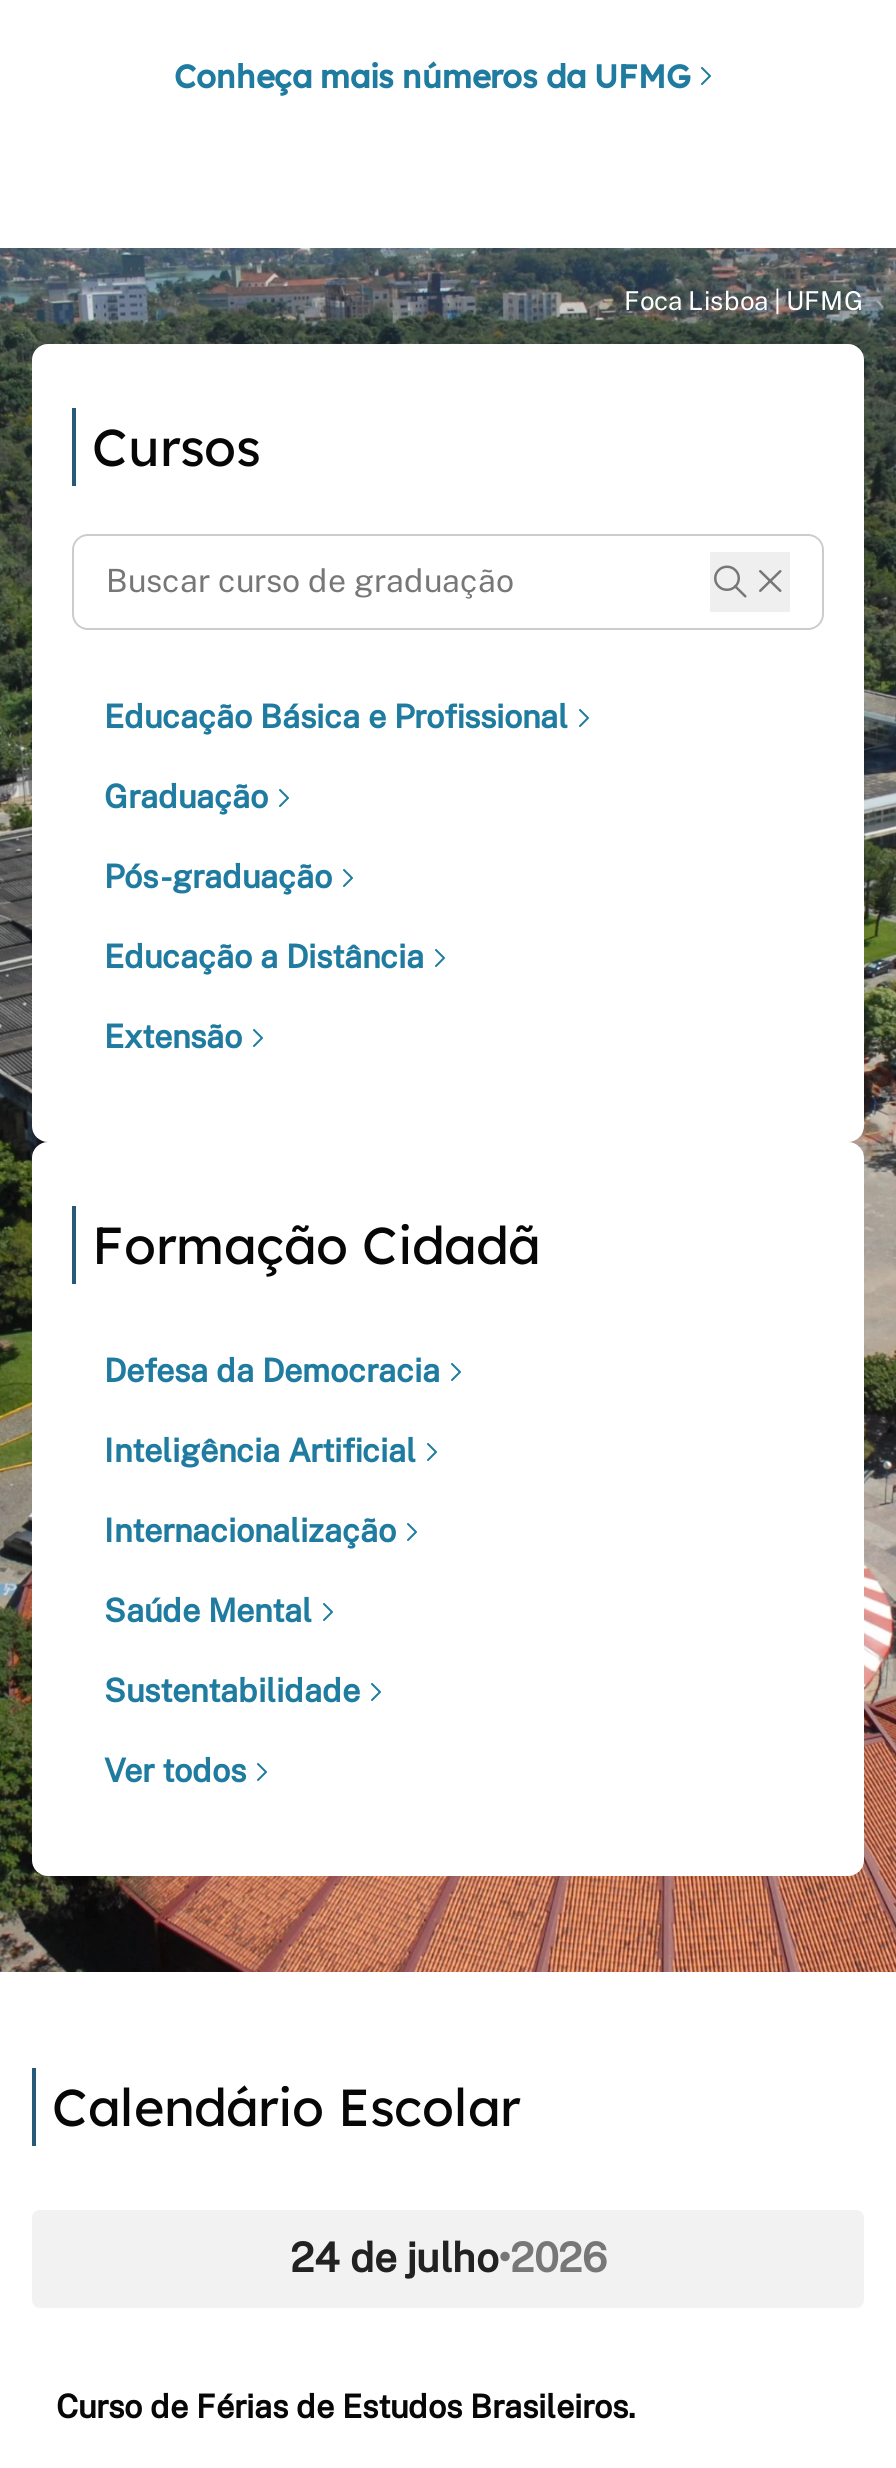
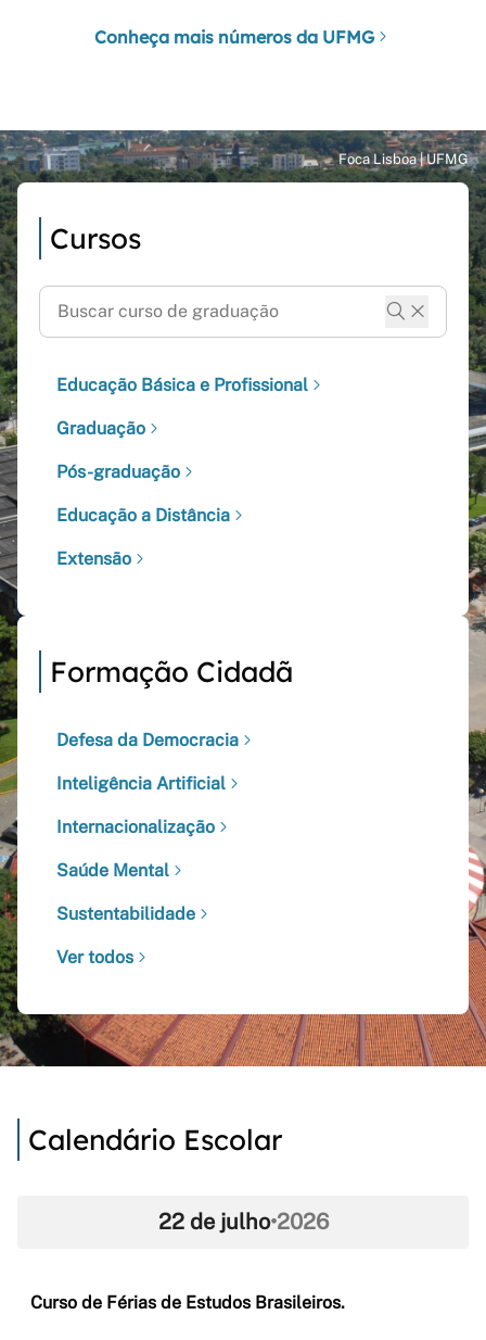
- 24 de julho•2026
+ 22 de julho•2026
